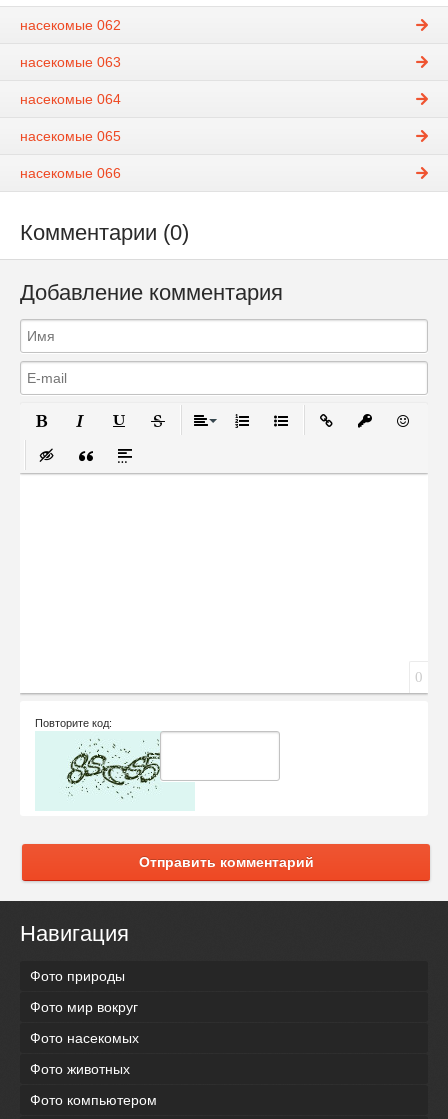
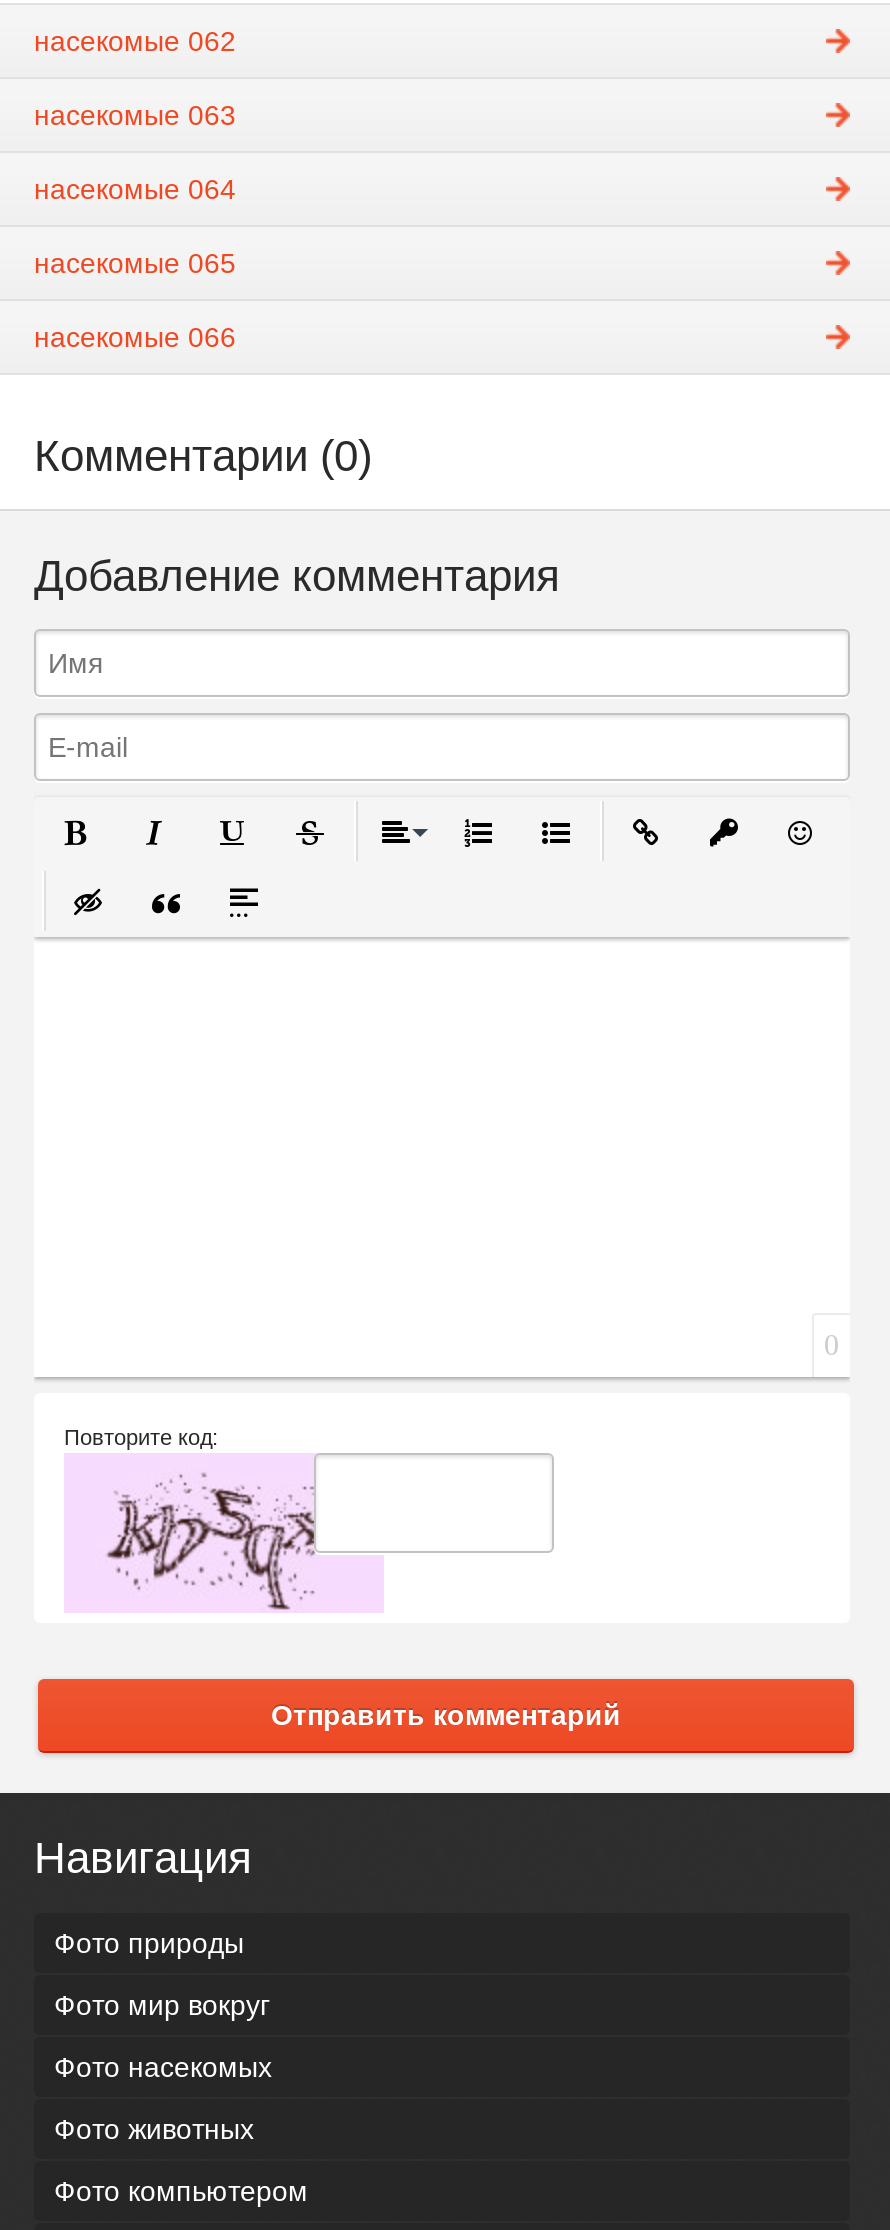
- [image]
+ [image]
